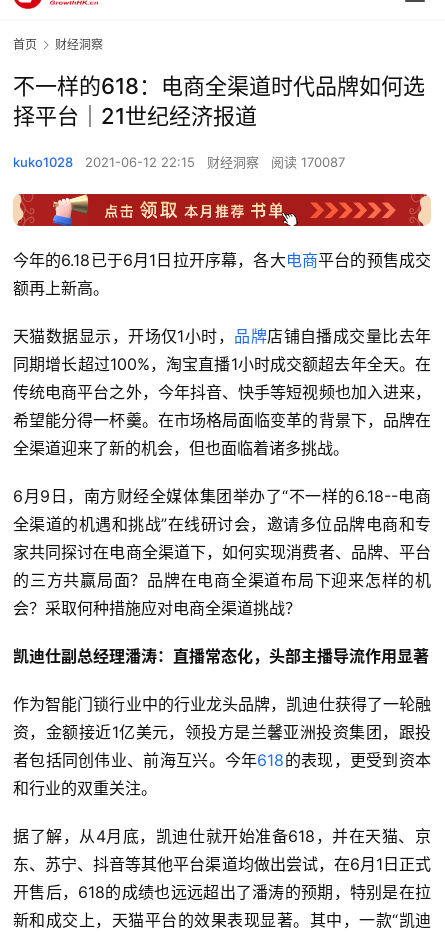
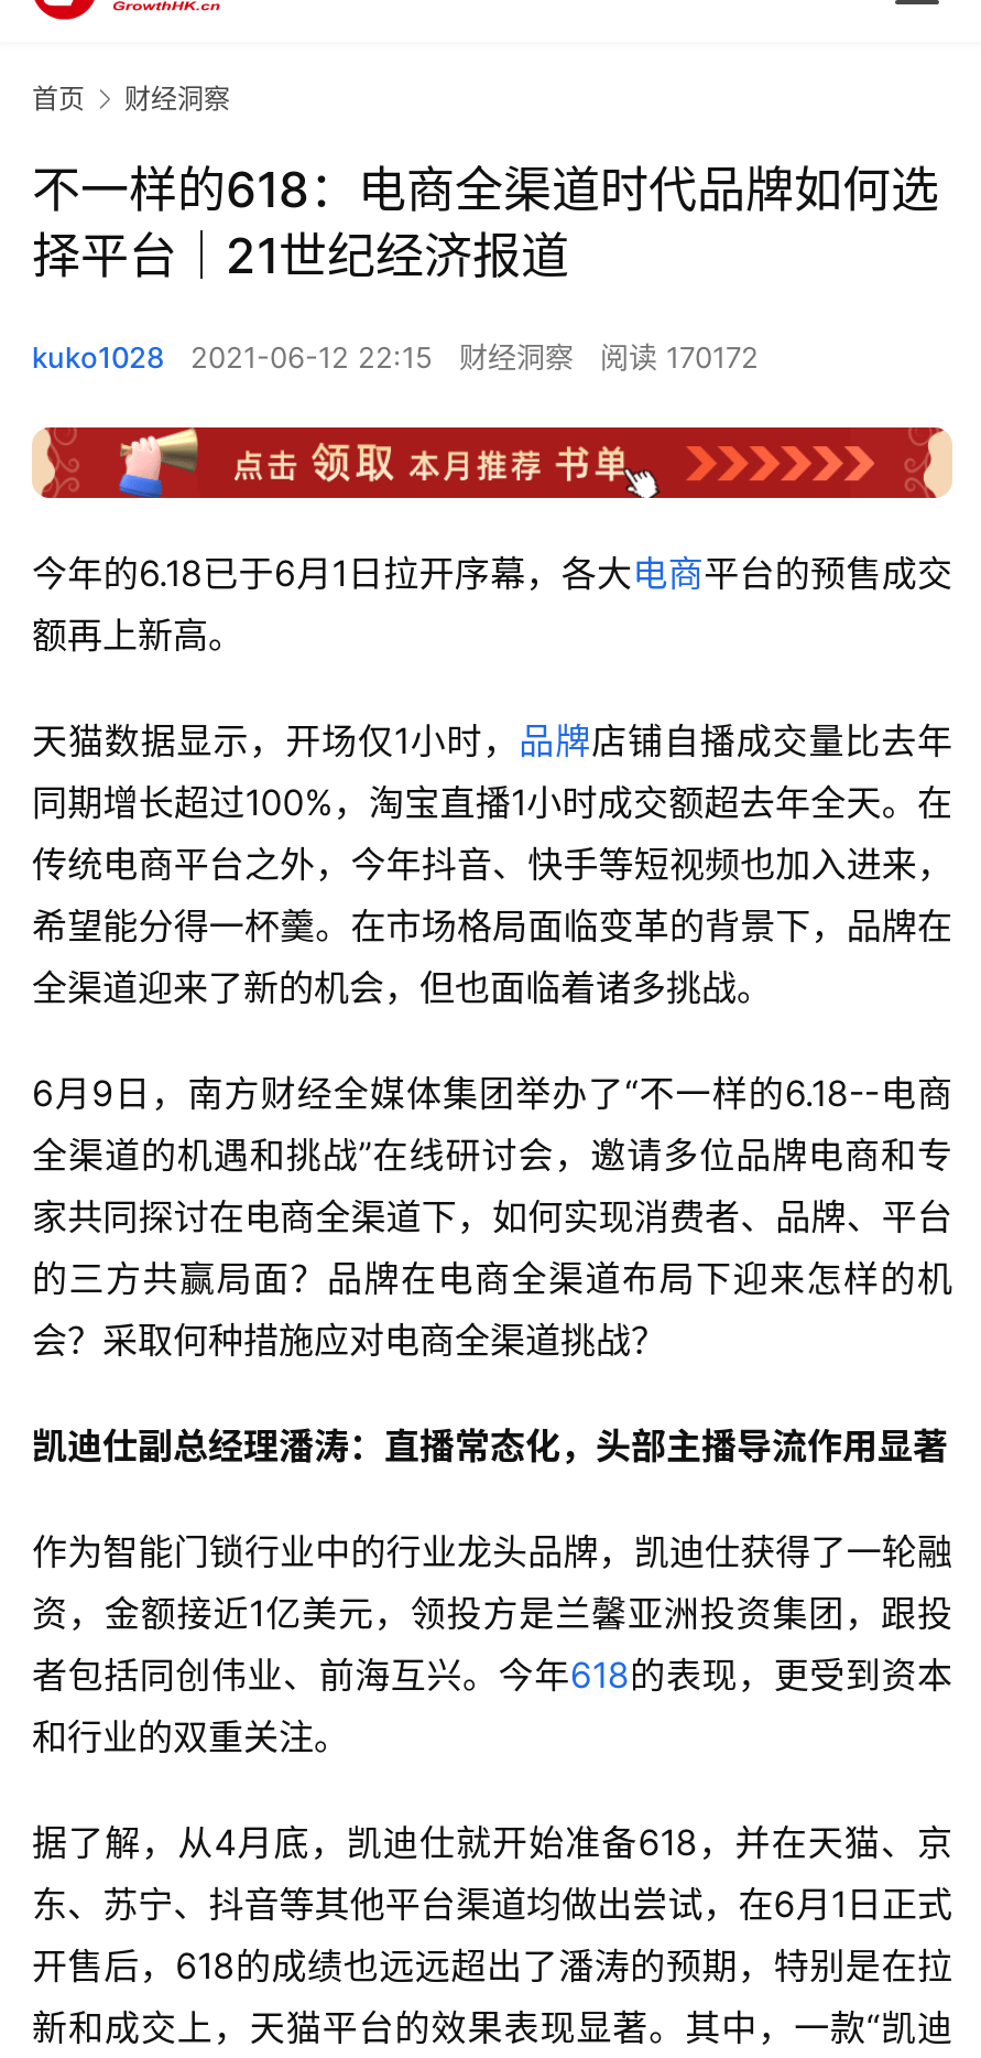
- kuko1028 2021-06-12 22:15 财经洞察 阅读 170087
+ kuko1028 2021-06-12 22:15 财经洞察 阅读 170172
